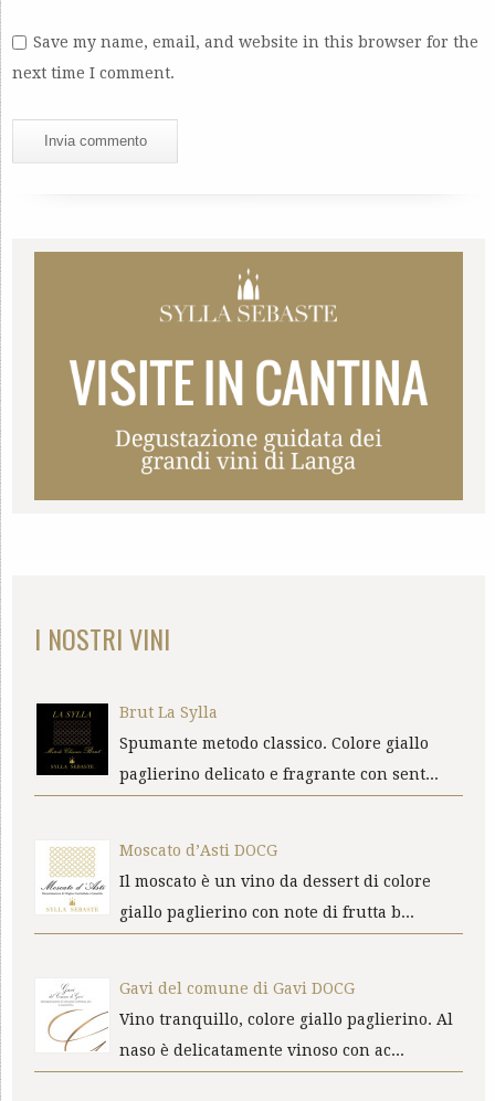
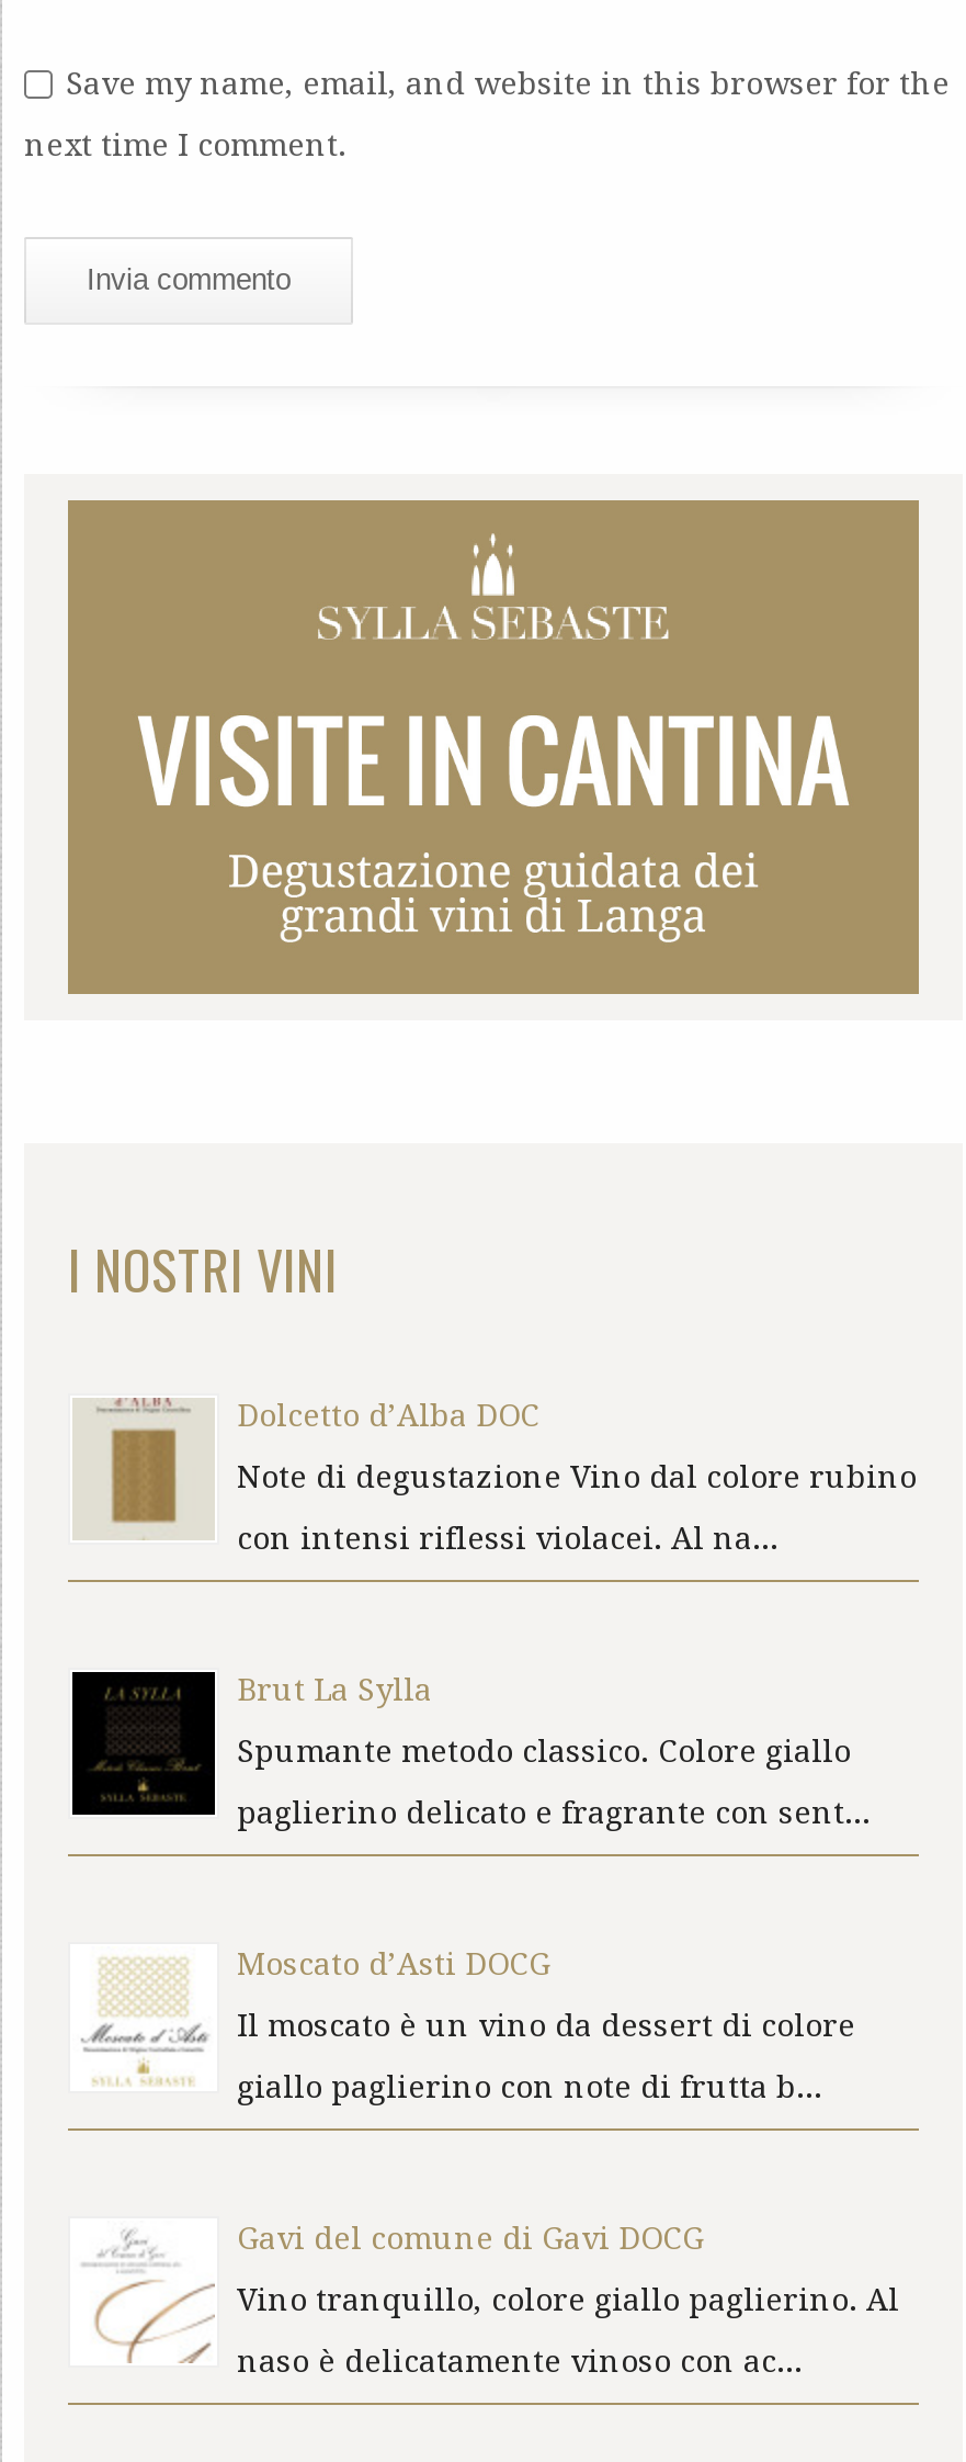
+ [image]
+ Dolcetto d’Alba DOC
+ Note di degustazione Vino dal colore rubino
+ con intensi riflessi violacei. Al na...
